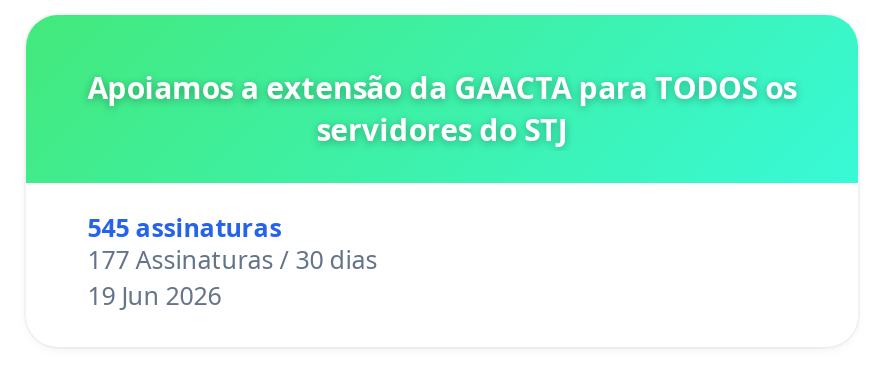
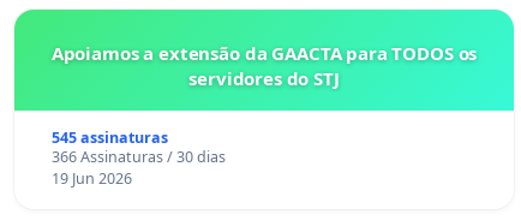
- 177 Assinaturas / 30 dias
+ 366 Assinaturas / 30 dias
